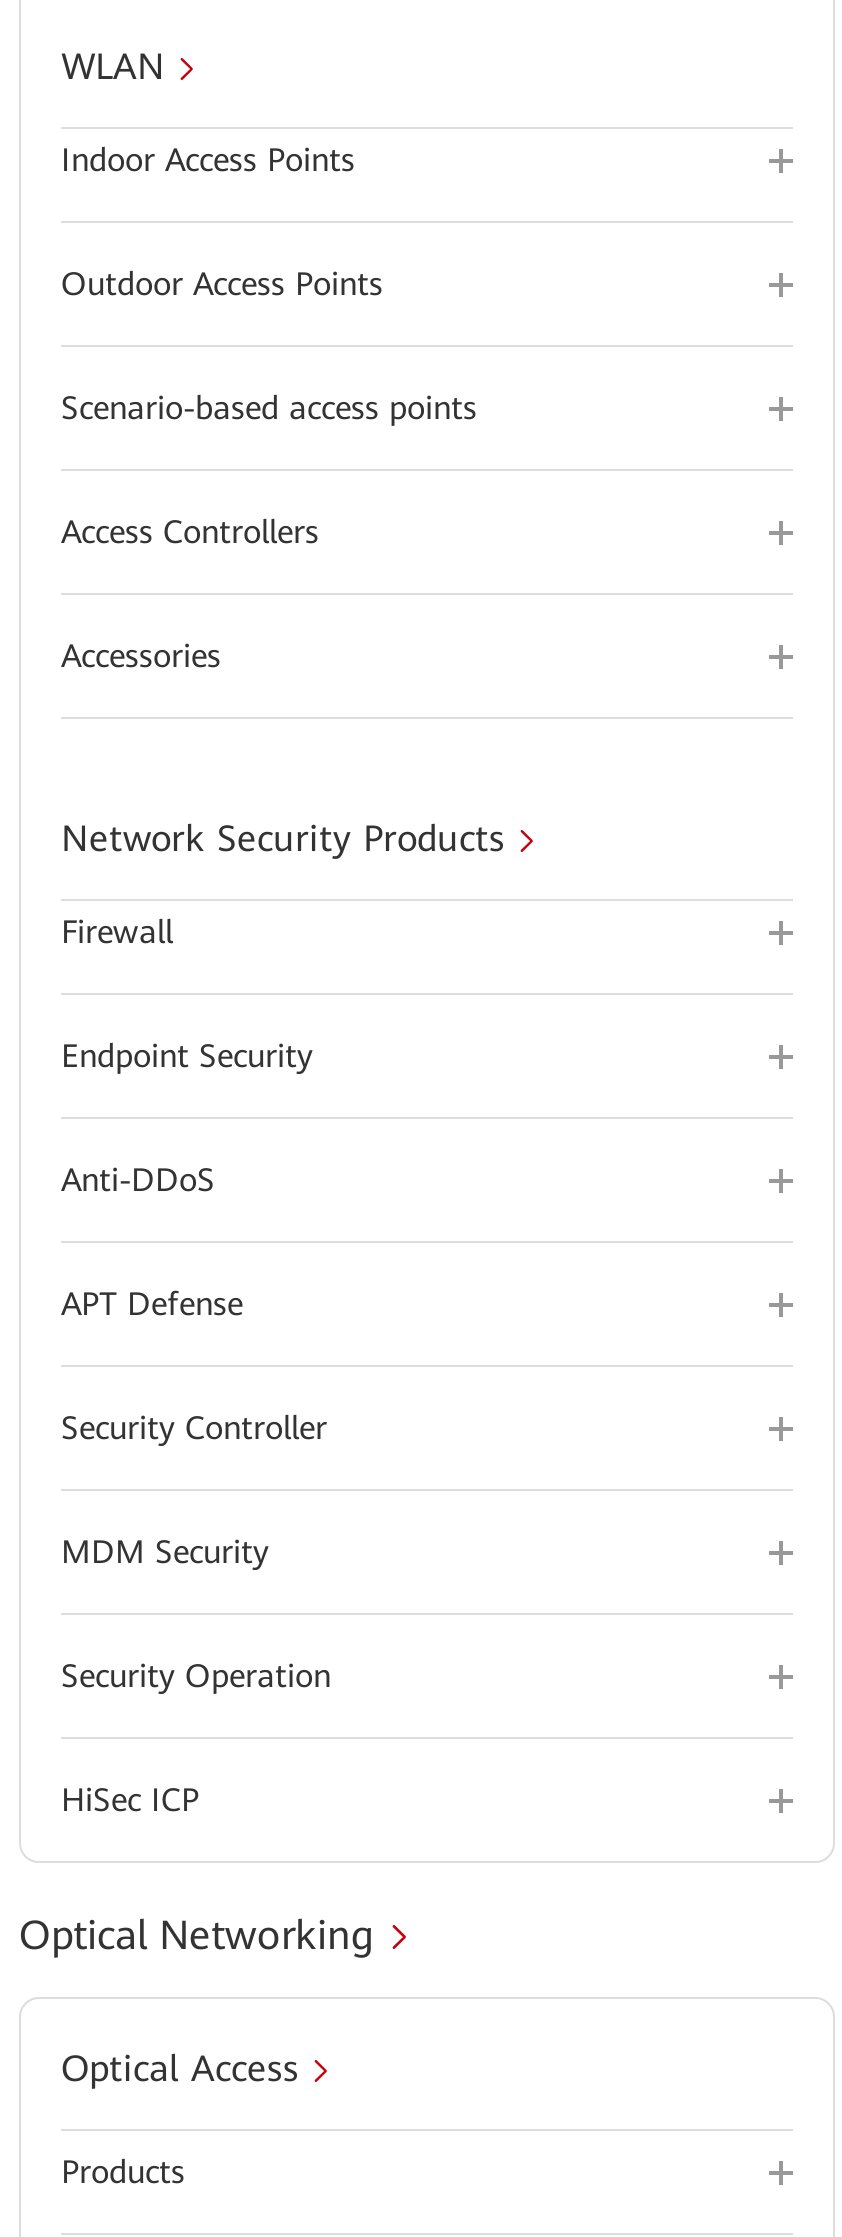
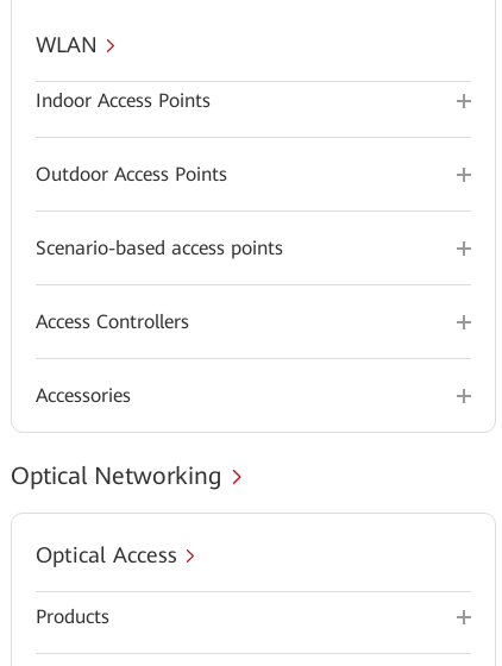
- Network Security Products
- Firewall
- Endpoint Security
- Anti-DDoS
- APT Defense
- Security Controller
- MDM Security
- Security Operation
- HiSec ICP
